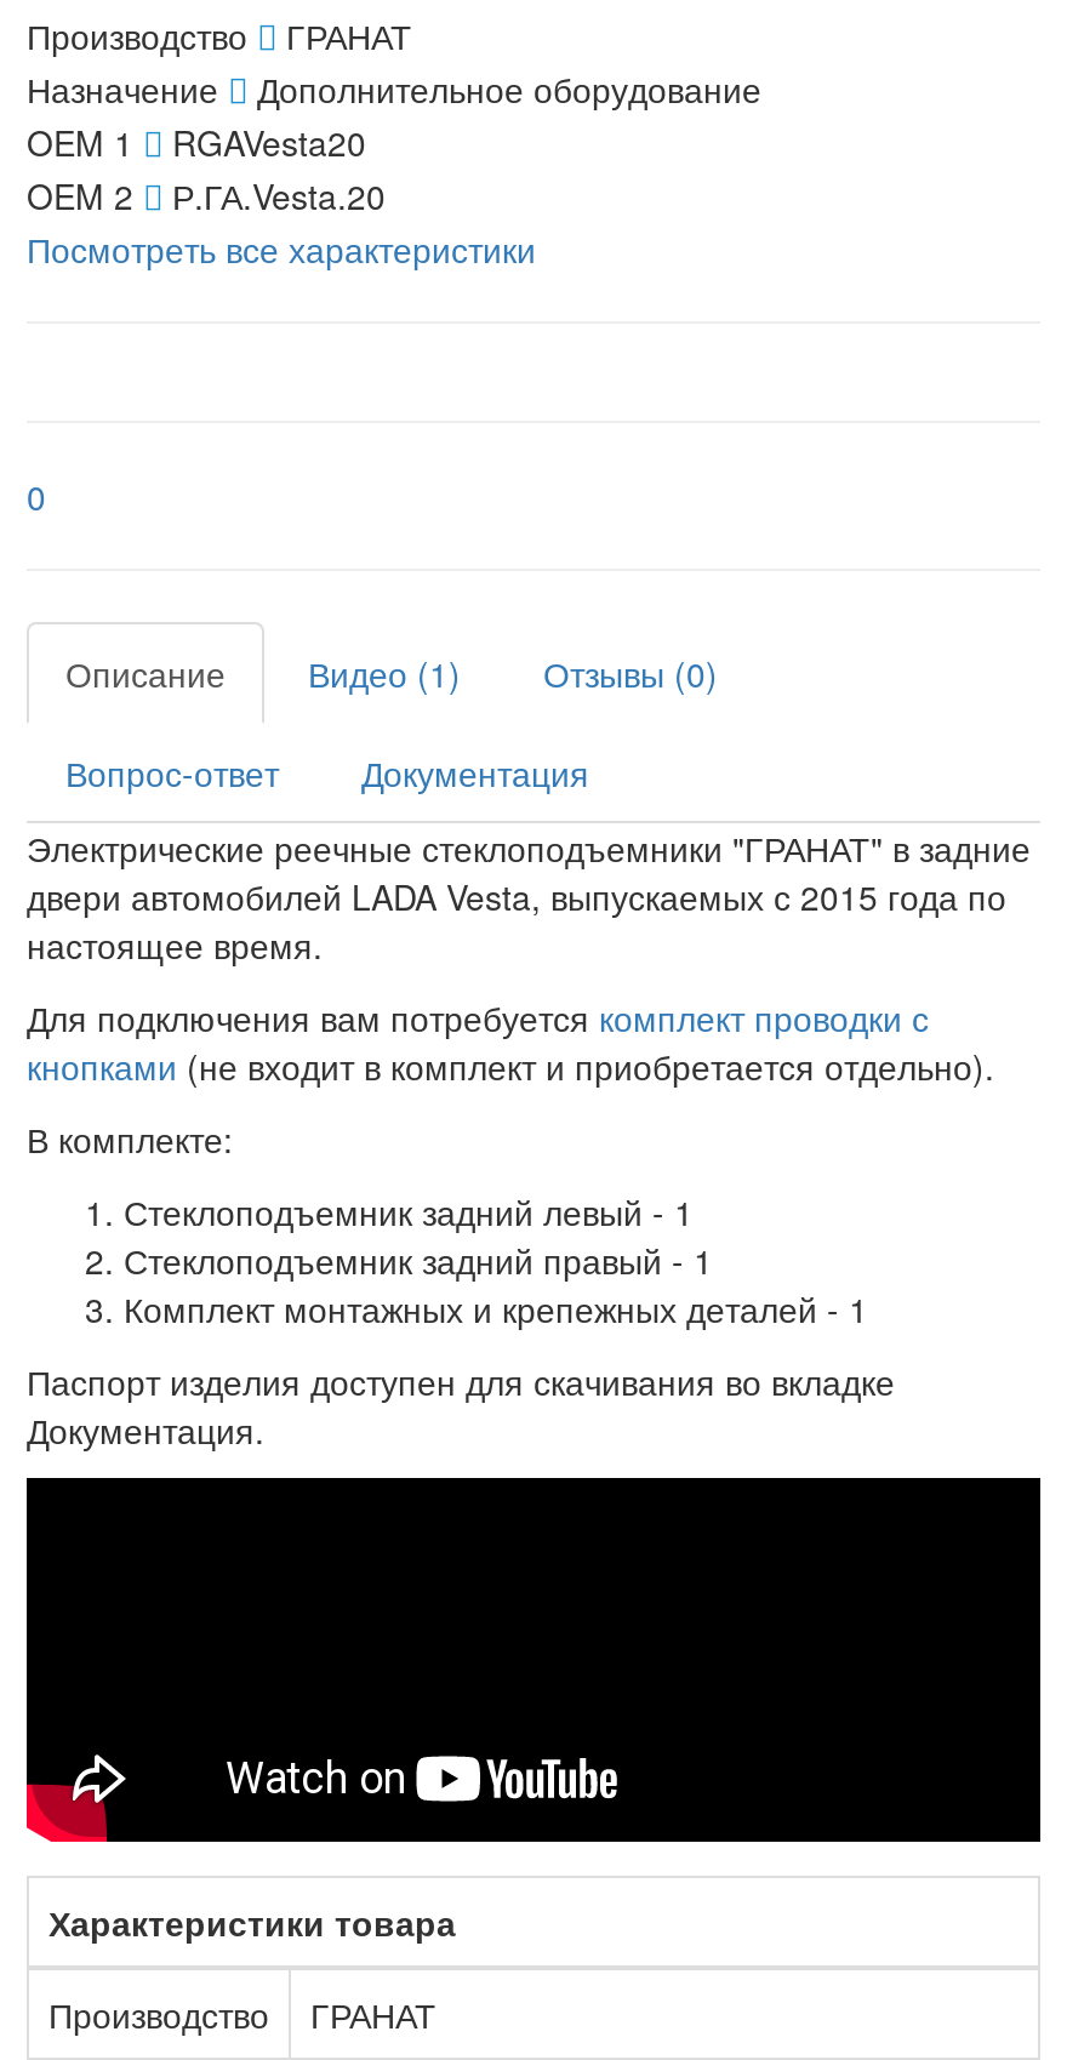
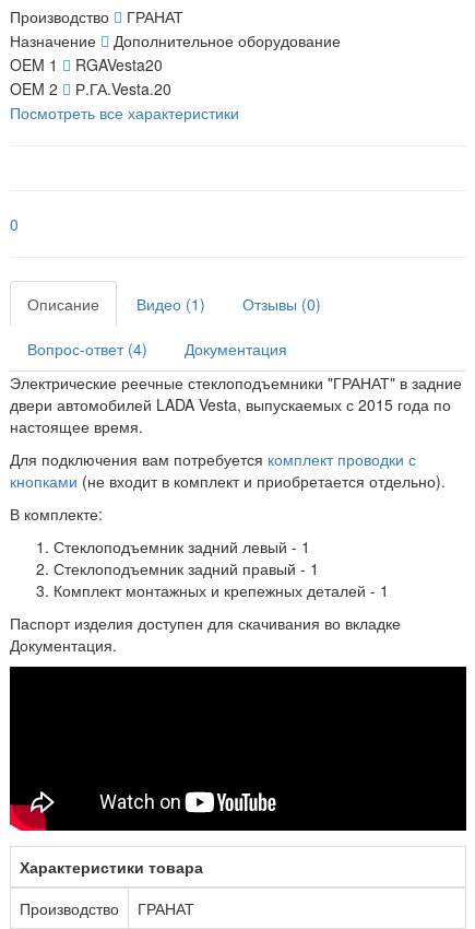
- Вопрос-ответ
+ Вопрос-ответ (4)
